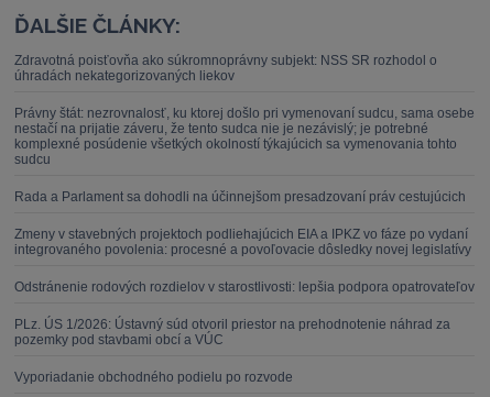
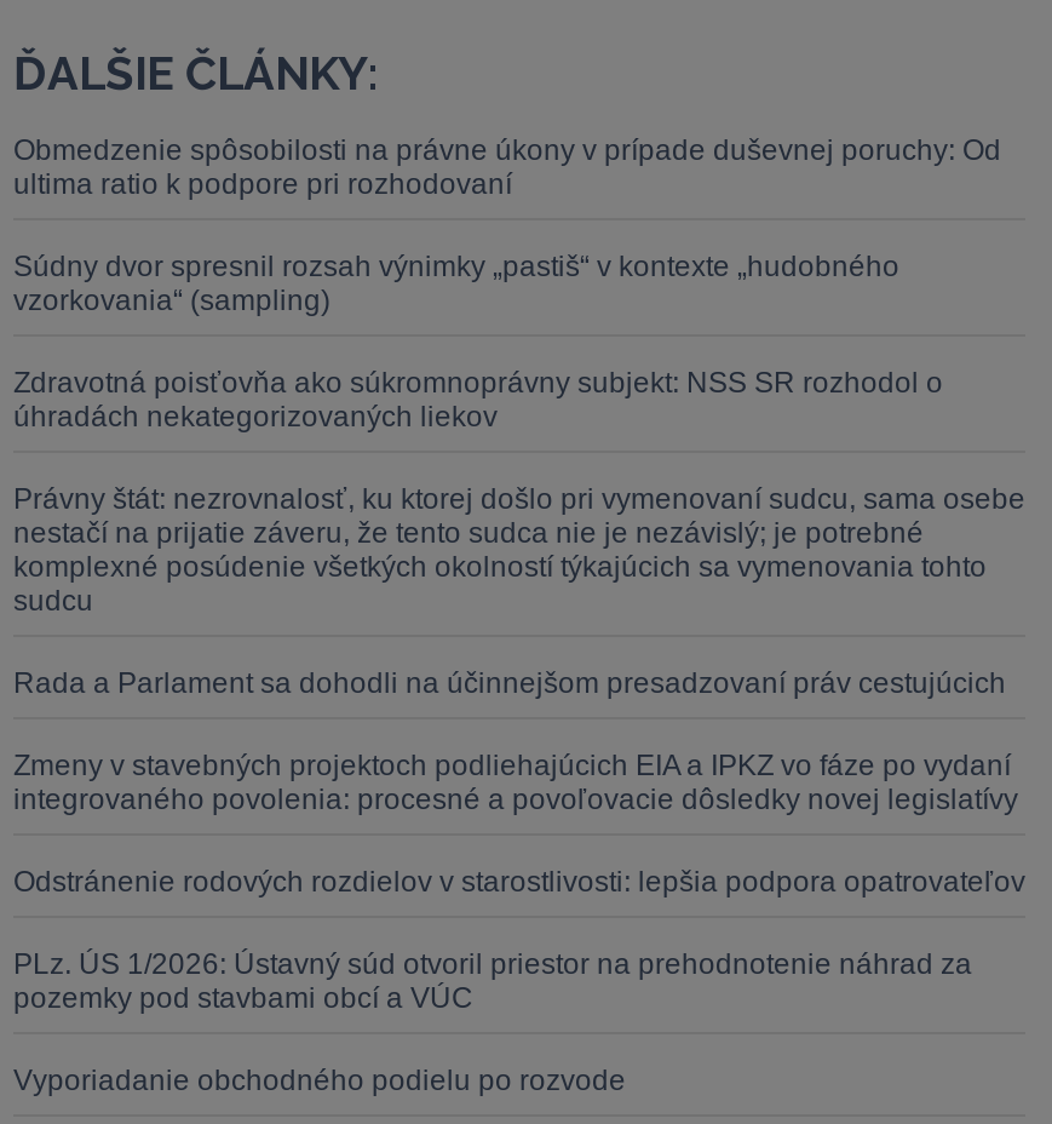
+ Obmedzenie spôsobilosti na právne úkony v prípade duševnej poruchy: Od
+ ultima ratio k podpore pri rozhodovaní
+ Súdny dvor spresnil rozsah výnimky „pastiš“ v kontexte „hudobného
+ vzorkovania“ (sampling)
